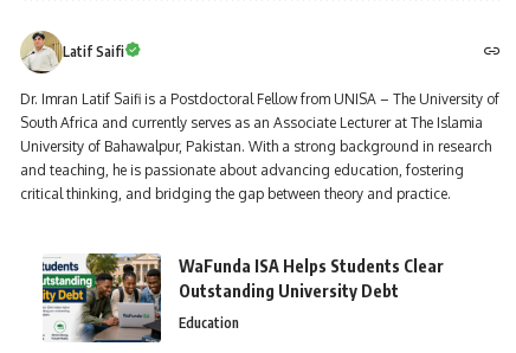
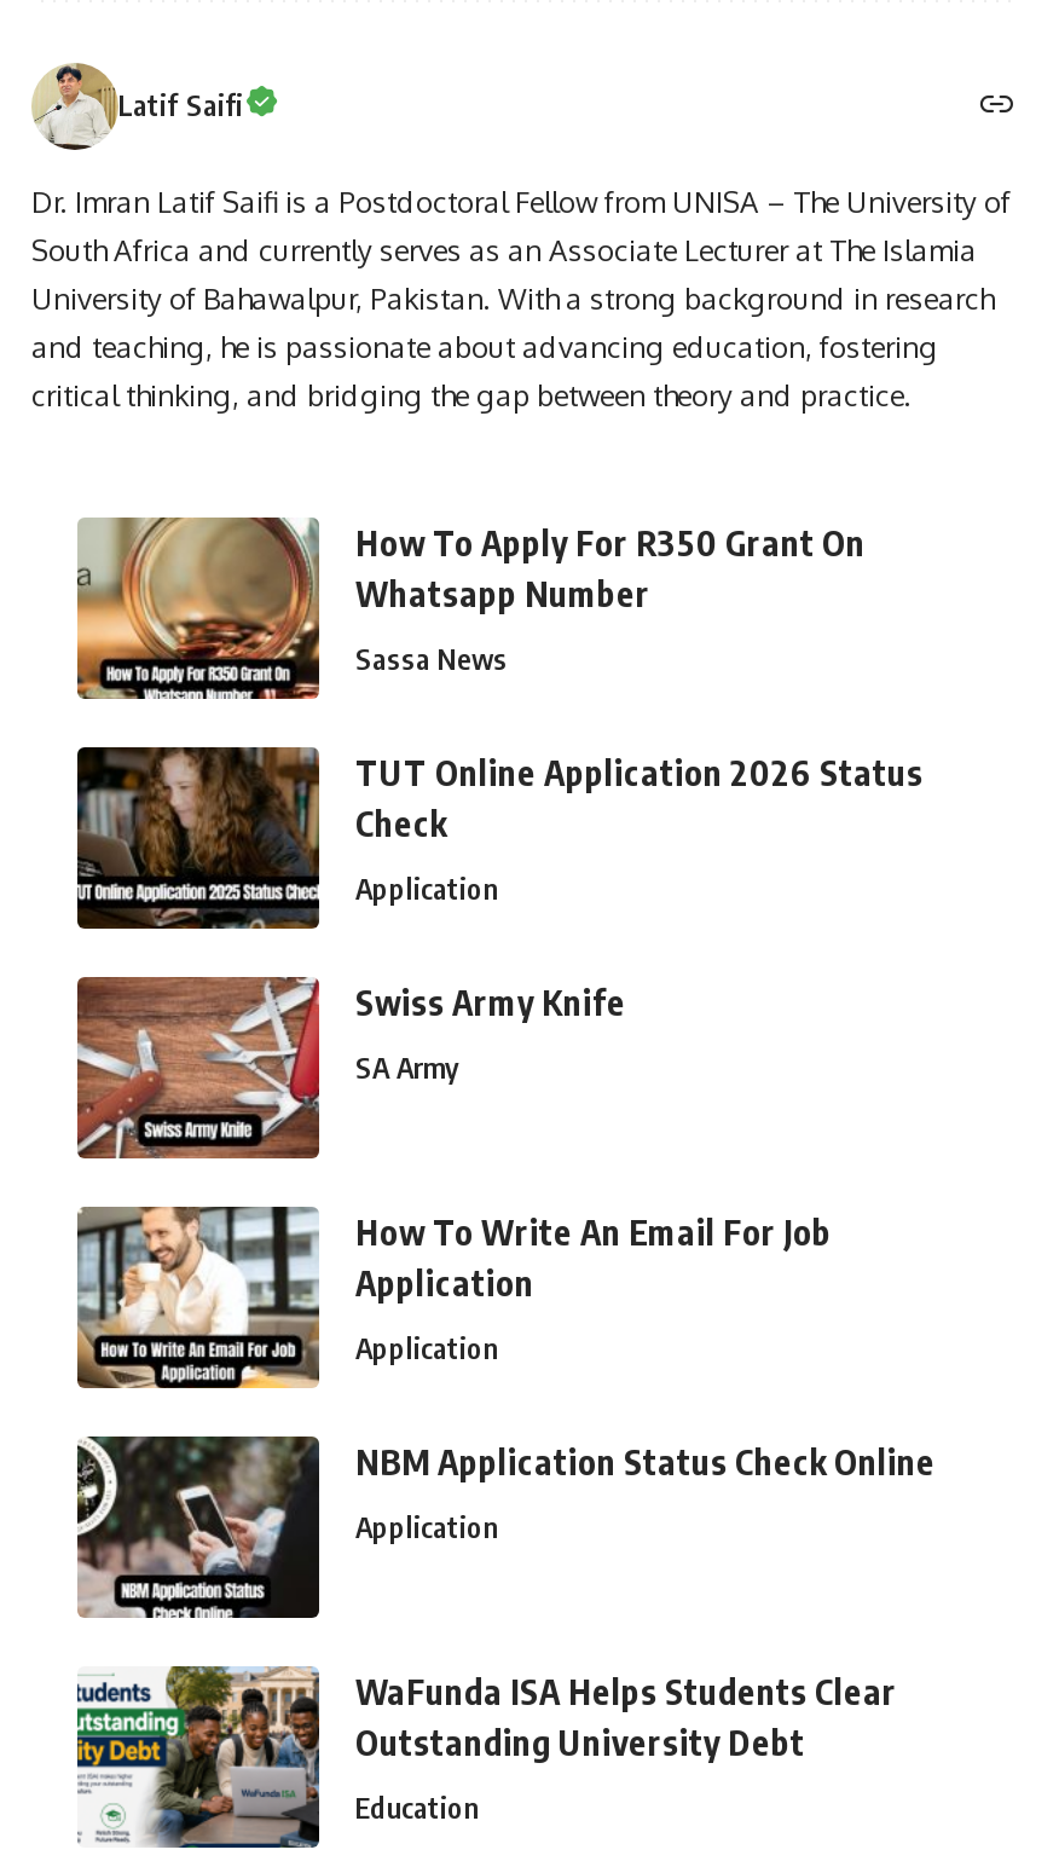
+ [image]
+ How To Apply For R350 Grant On
+ Whatsapp Number
+ Sassa News
+ TUT Online Application 2026 Status
+ Check
+ Application
+ Swiss Army Knife
+ SA Army

+ [image]
+ How To Write An Email For Job
+ Application
+ Application
+ NBM Application Status Check Online
+ Application

+ [image]

+ [image]

+ [image]
